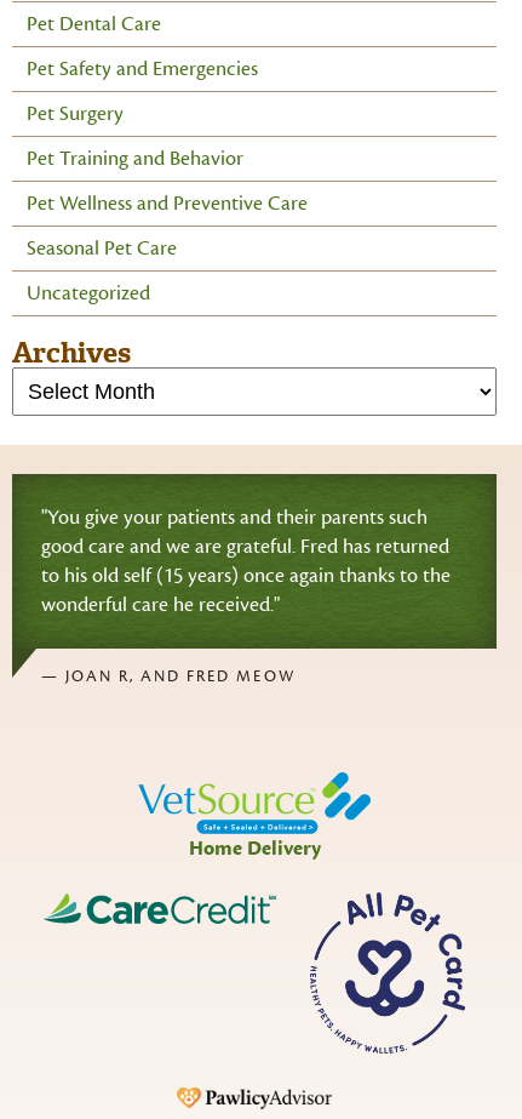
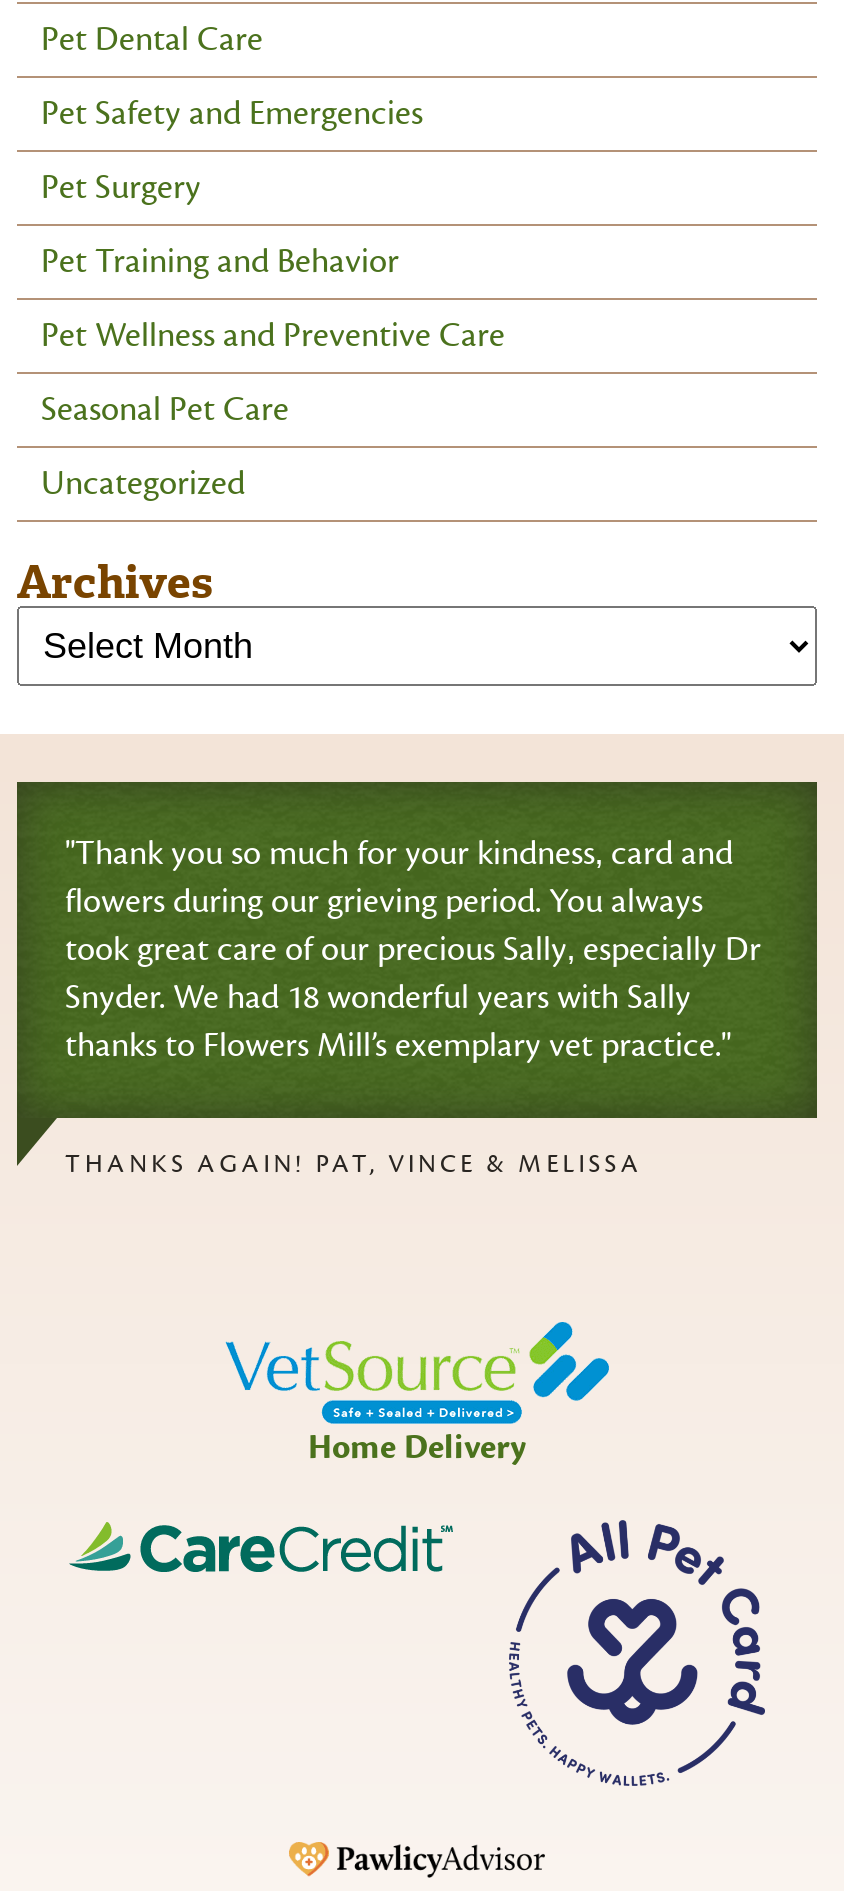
- "You give your patients and their parents such
- good care and we are grateful. Fred has returned
- to his old self (15 years) once again thanks to the
- wonderful care he received."
+ "Thank you so much for your kindness‚ card and
+ flowers during our grieving period. You always
+ took great care of our precious Sally‚ especially Dr
+ Snyder. We had 18 wonderful years with Sally
+ thanks to Flowers Mill’s exemplary vet practice."

- — JOAN R, AND FRED MEOW
+ THANKS AGAIN! PAT, VINCE & MELISSA
